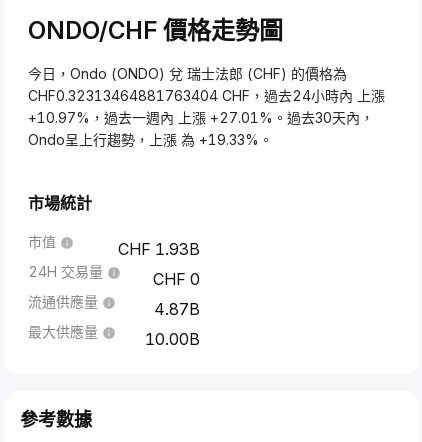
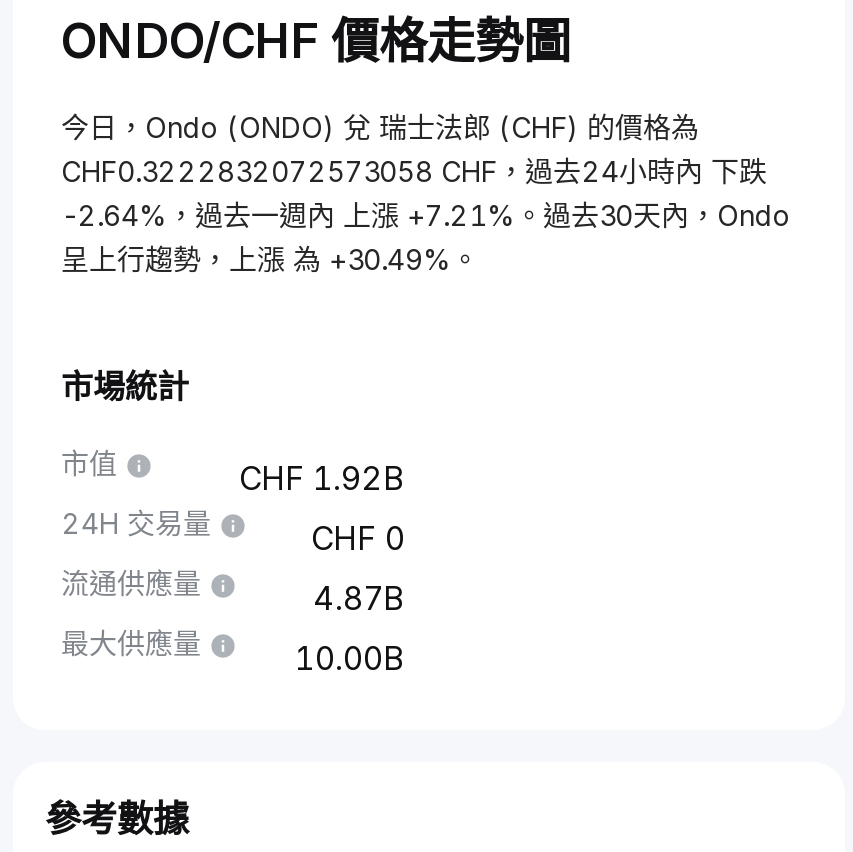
- CHF0.32313464881763404 CHF，過去24小時內 上漲
- +10.97%，過去一週內 上漲 +27.01%。過去30天內，
- Ondo呈上行趨勢，上漲 為 +19.33%。
+ CHF0.3222832072573058 CHF，過去24小時內 下跌
+ -2.64%，過去一週內 上漲 +7.21%。過去30天內，Ondo
+ 呈上行趨勢，上漲 為 +30.49%。

- 1.93B
+ 1.92B
